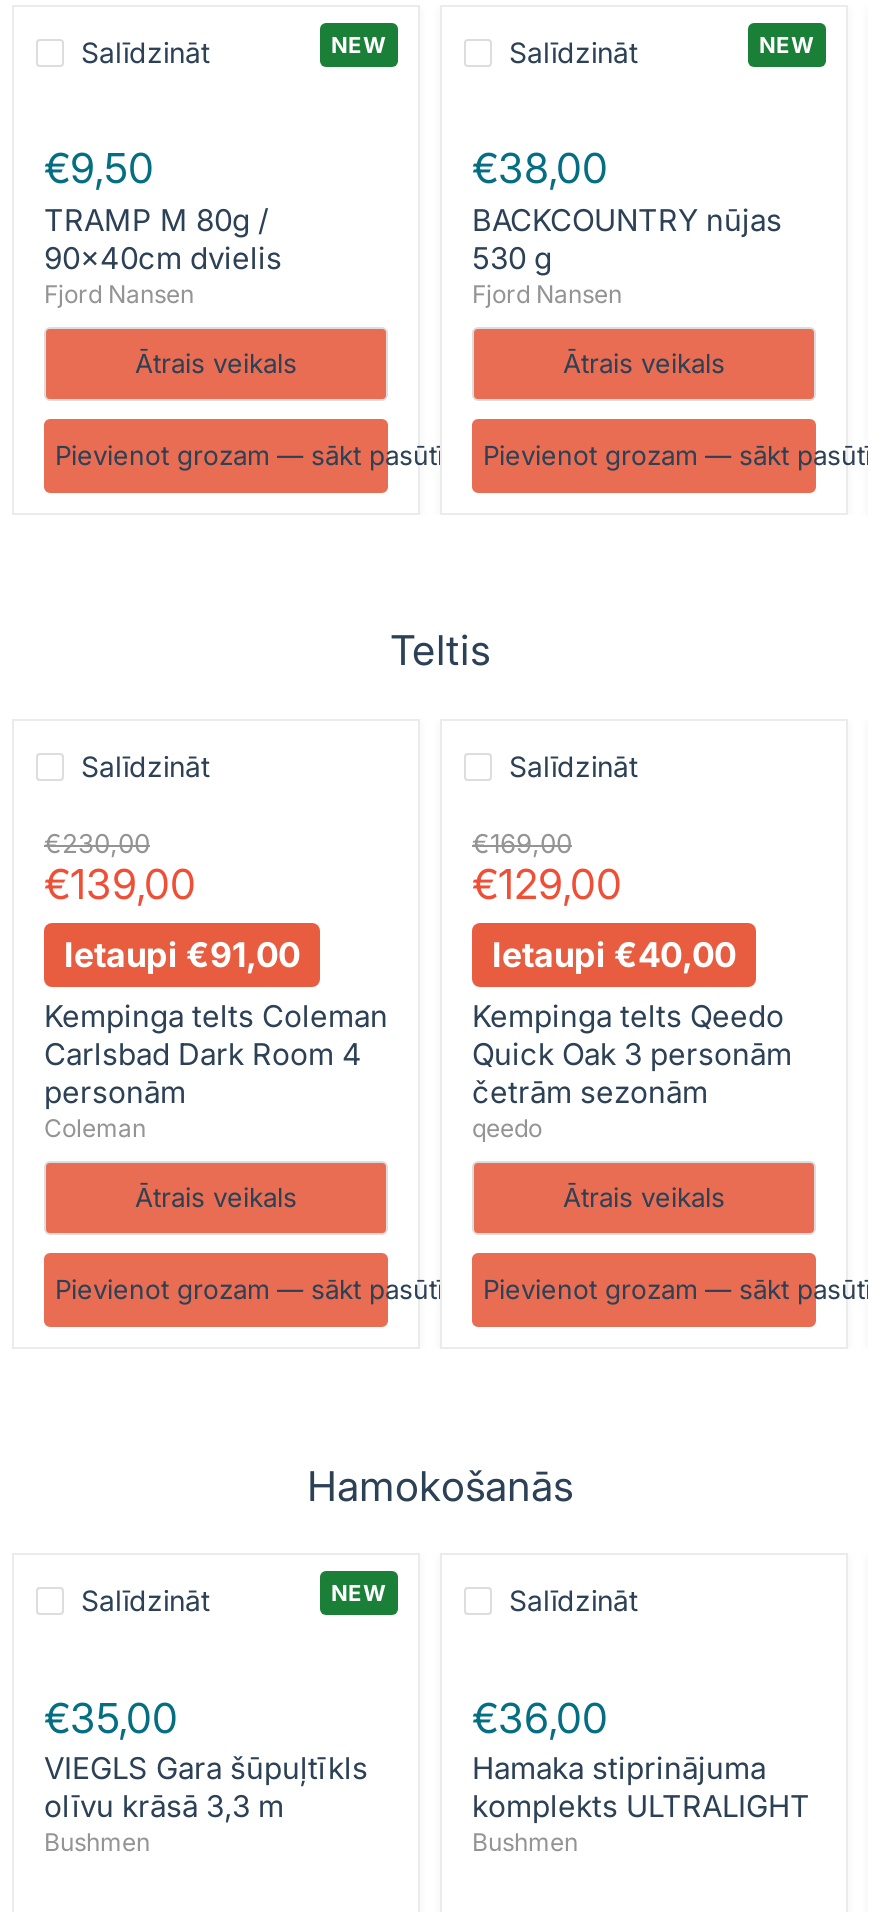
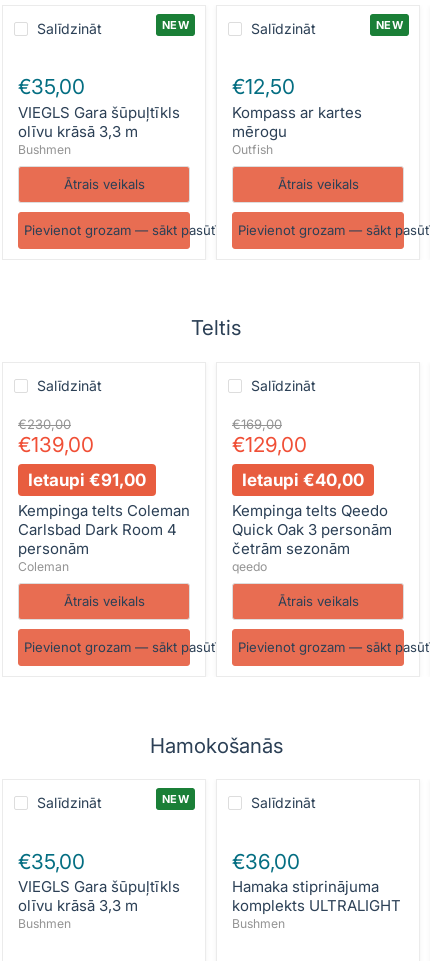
- €9,50
- TRAMP M 80g /
- 90x40cm dvielis
- Fjord Nansen
+ €35,00
+ VIEGLS Gara šūpuļtīkls
+ olīvu krāsā 3,3 m
+ Bushmen

- €38,00
- BACKCOUNTRY nūjas
- 530 g
- Fjord Nansen
+ €12,50
+ Kompass ar kartes
+ mērogu
+ Outfish
